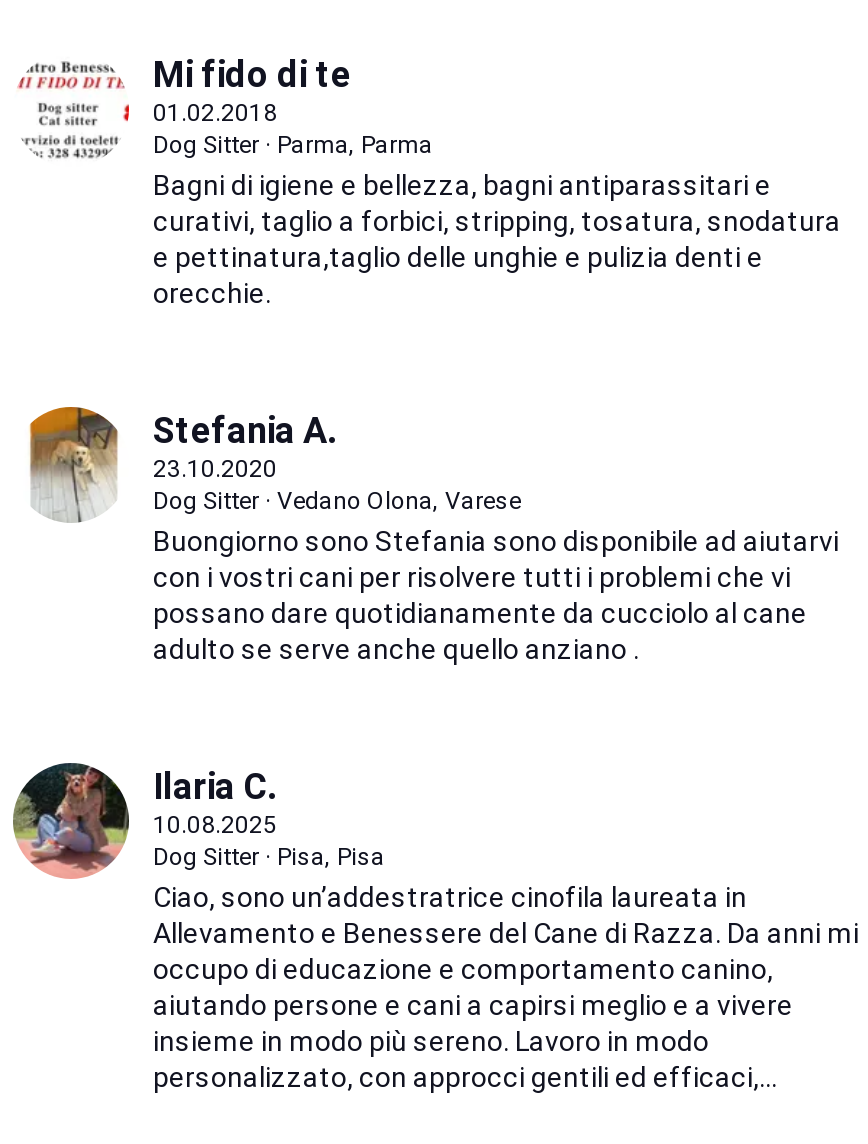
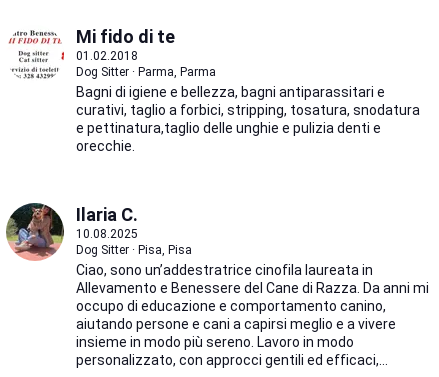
- [image]
- Stefania A.
- 23.10.2020
- Dog Sitter · Vedano Olona, Varese
- Buongiorno sono Stefania sono disponibile ad aiutarvi
- con i vostri cani per risolvere tutti i problemi che vi
- possano dare quotidianamente da cucciolo al cane
- adulto se serve anche quello anziano .
